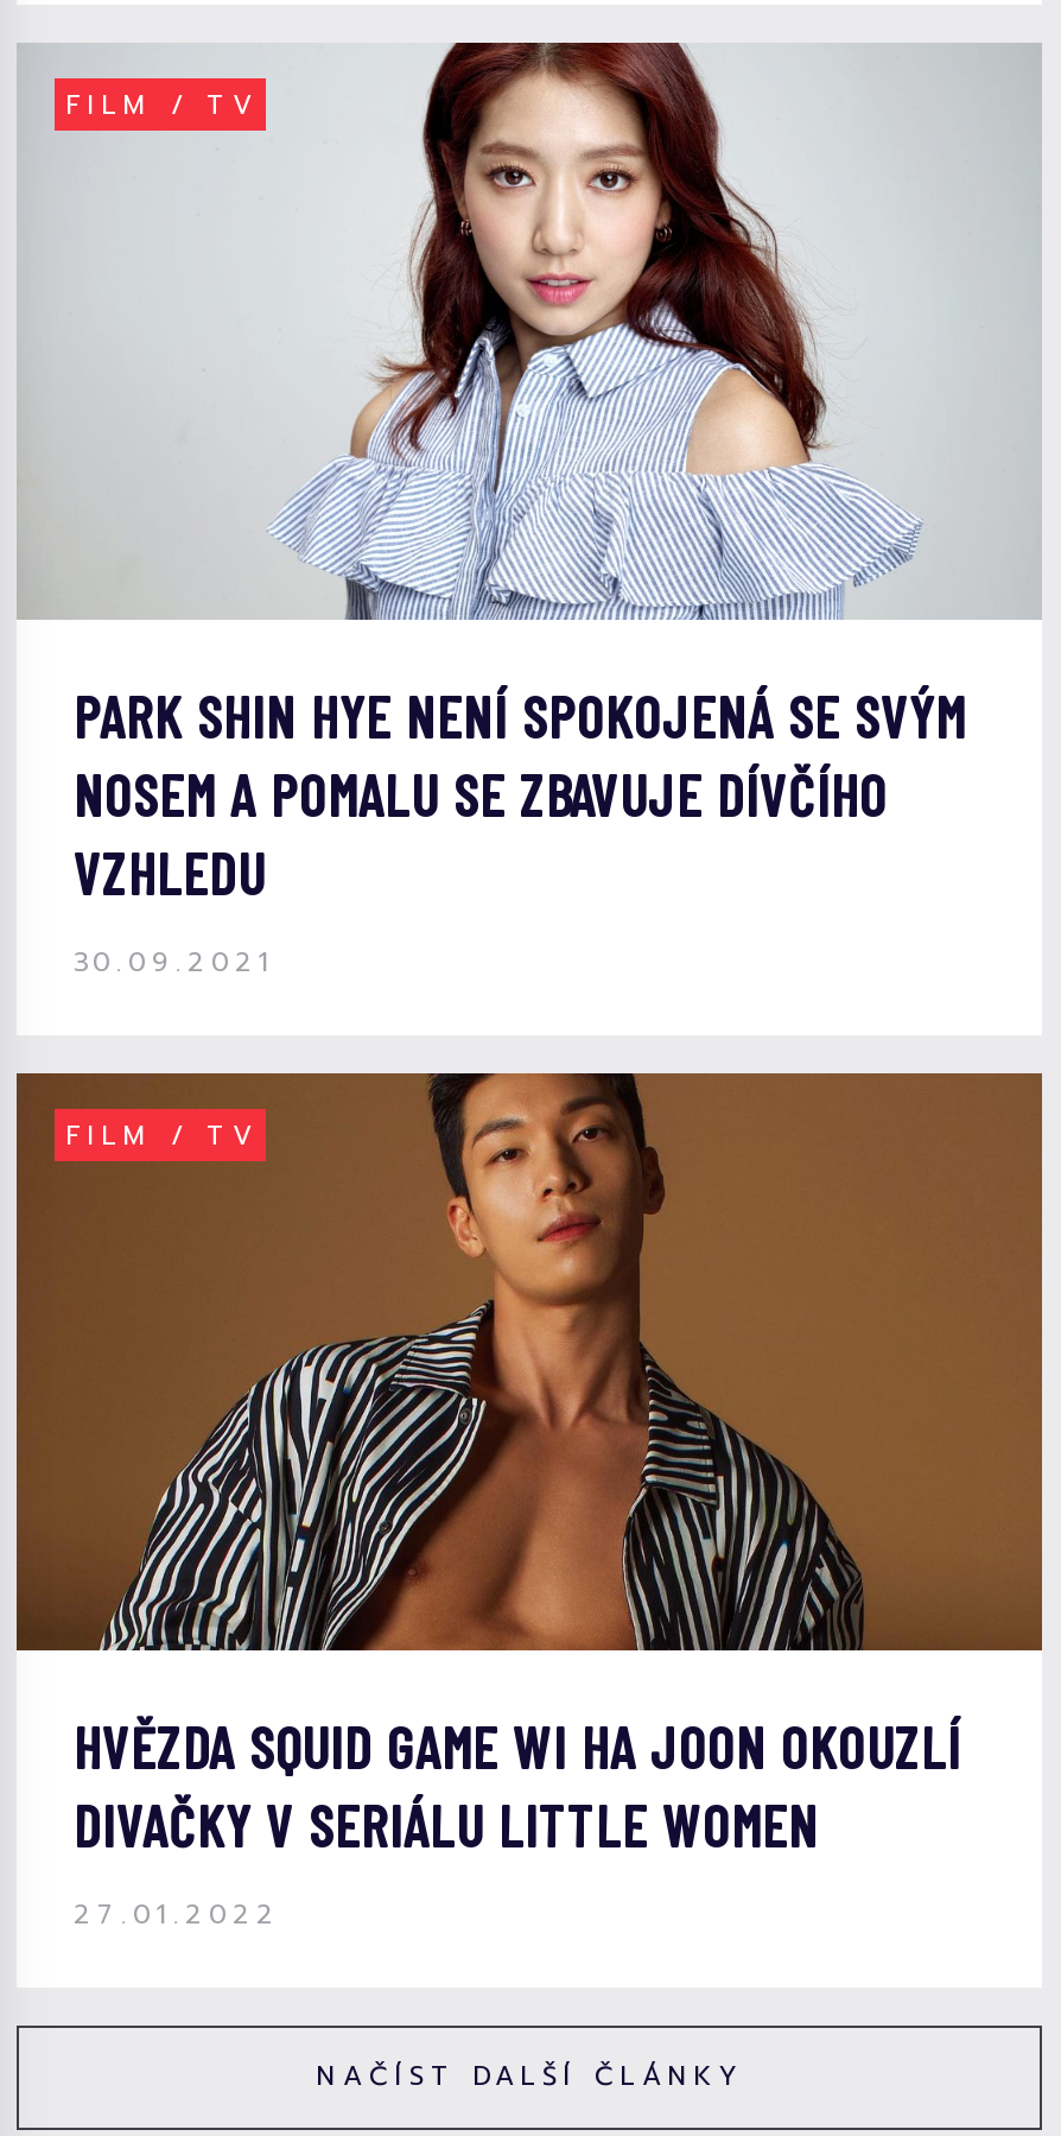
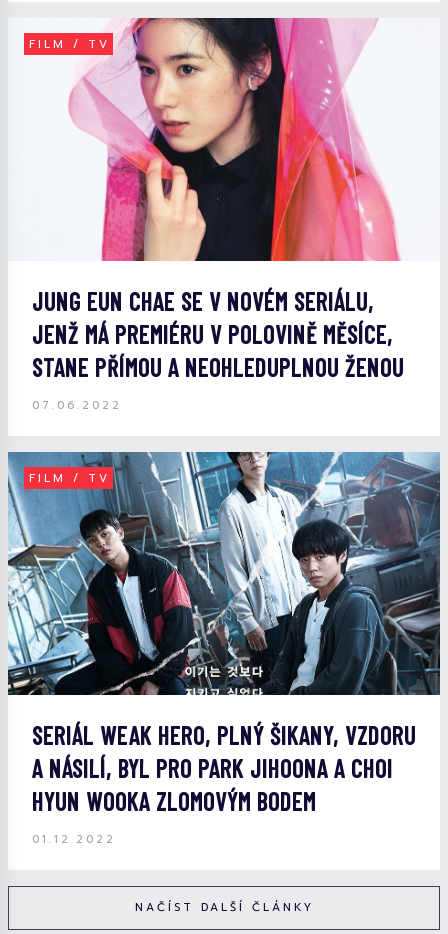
- [image]
- PARK SHIN HYE NENÍ SPOKOJENÁ SE SVÝM
- NOSEM A POMALU SE ZBAVUJE DÍVČÍHO
- VZHLEDU
+ [image]
+ JUNG EUN CHAE SE V NOVÉM SERIÁLU,
+ JENŽ MÁ PREMIÉRU V POLOVINĚ MĚSÍCE,
+ STANE PŘÍMOU A NEOHLEDUPLNOU ŽENOU

- 30.09.2021
+ 07.06.2022

- [image]
- HVĚZDA SQUID GAME WI HA JOON OKOUZLÍ
- DIVAČKY V SERIÁLU LITTLE WOMEN
+ [image]
+ SERIÁL WEAK HERO, PLNÝ ŠIKANY, VZDORU
+ A NÁSILÍ, BYL PRO PARK JIHOONA A CHOI
+ HYUN WOOKA ZLOMOVÝM BODEM

- 27.01.2022
+ 01.12.2022
